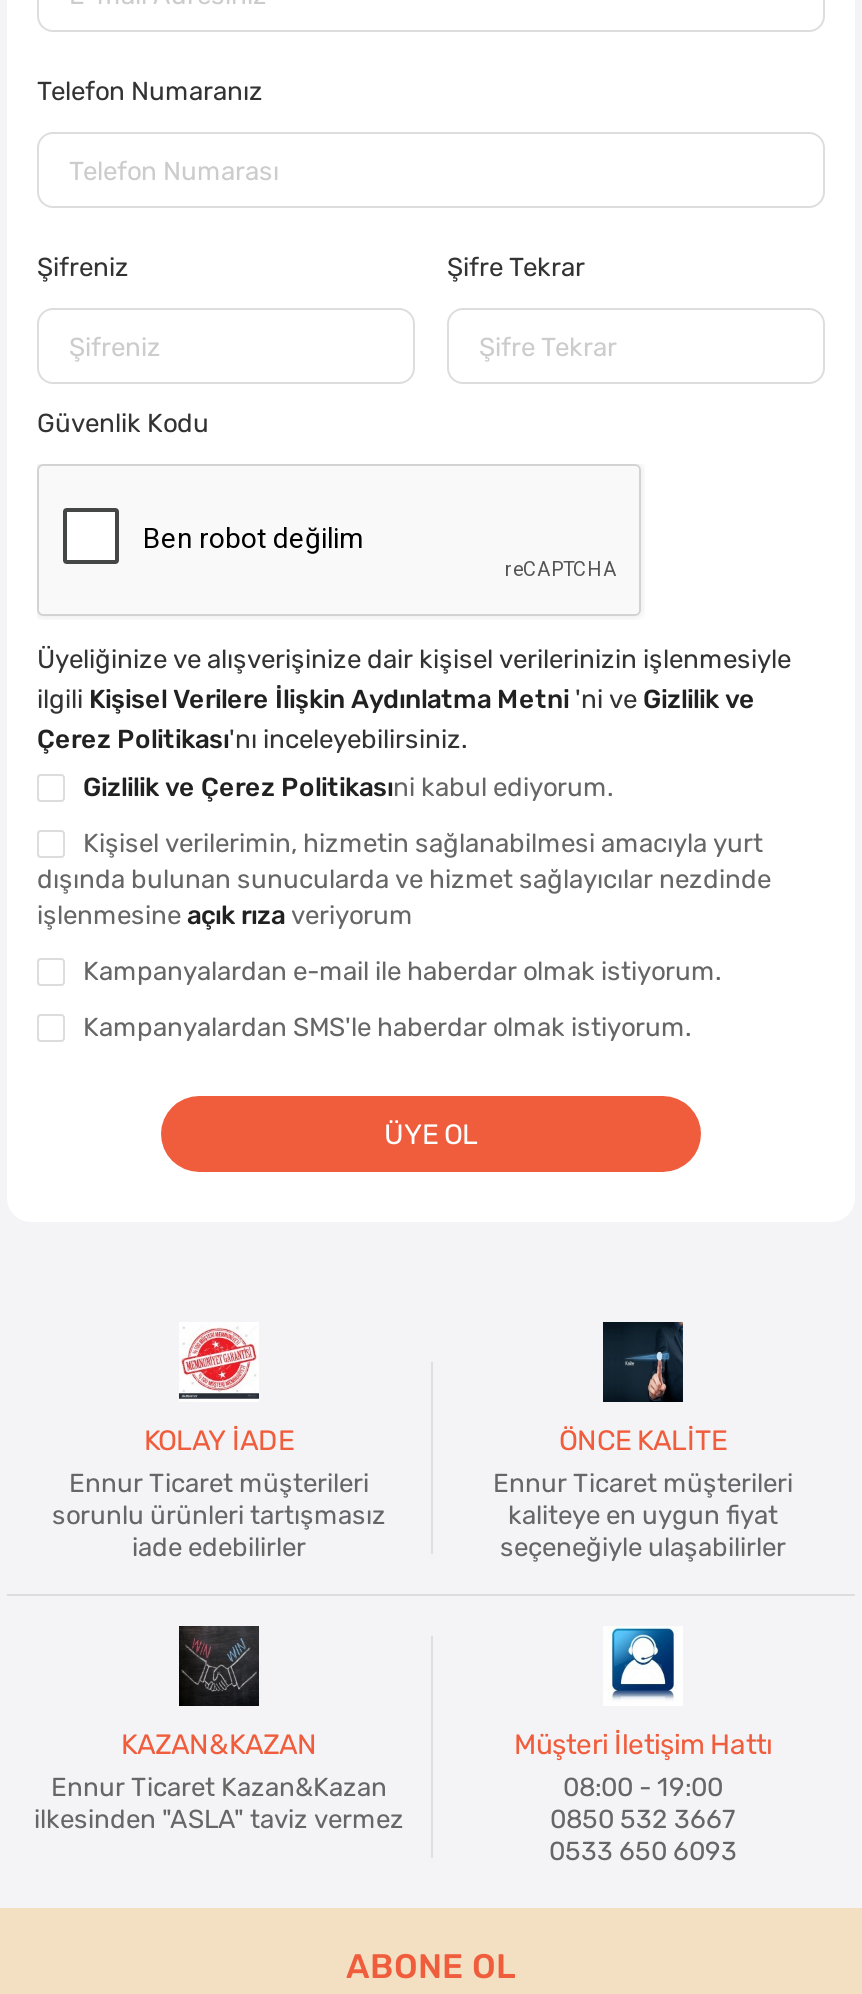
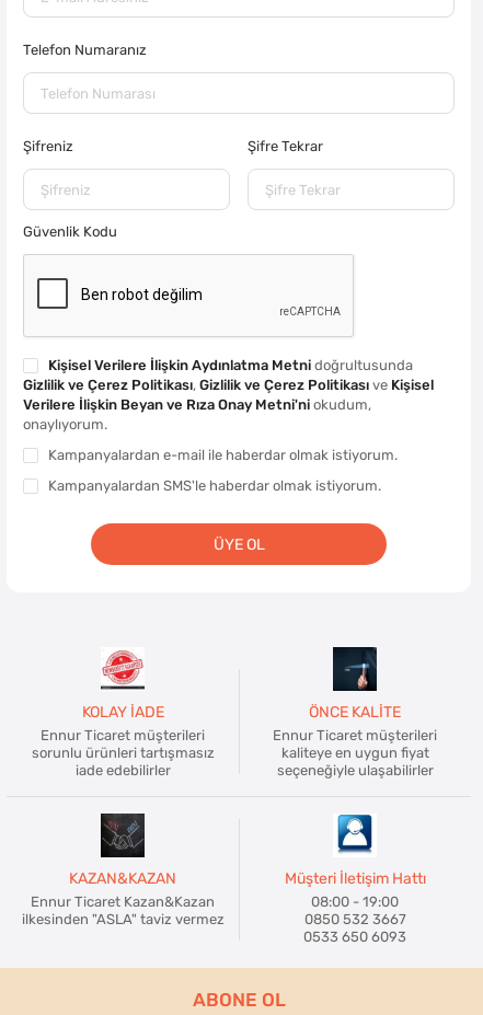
- Üyeliğinize ve alışverişinize dair kişisel verilerinizin işlenmesiyle
- ilgili Kişisel Verilere İlişkin Aydınlatma Metni 'ni ve Gizlilik ve
- Çerez Politikası'nı inceleyebilirsiniz.
- Gizlilik ve Çerez Politikasıni kabul ediyorum.
- Kişisel verilerimin, hizmetin sağlanabilmesi amacıyla yurt
- dışında bulunan sunucularda ve hizmet sağlayıcılar nezdinde
- işlenmesine açık rıza veriyorum
+ Kişisel Verilere İlişkin Aydınlatma Metni doğrultusunda
+ Gizlilik ve Çerez Politikası, Gizlilik ve Çerez Politikası ve Kişisel
+ Verilere İlişkin Beyan ve Rıza Onay Metni'ni okudum,
+ onaylıyorum.
